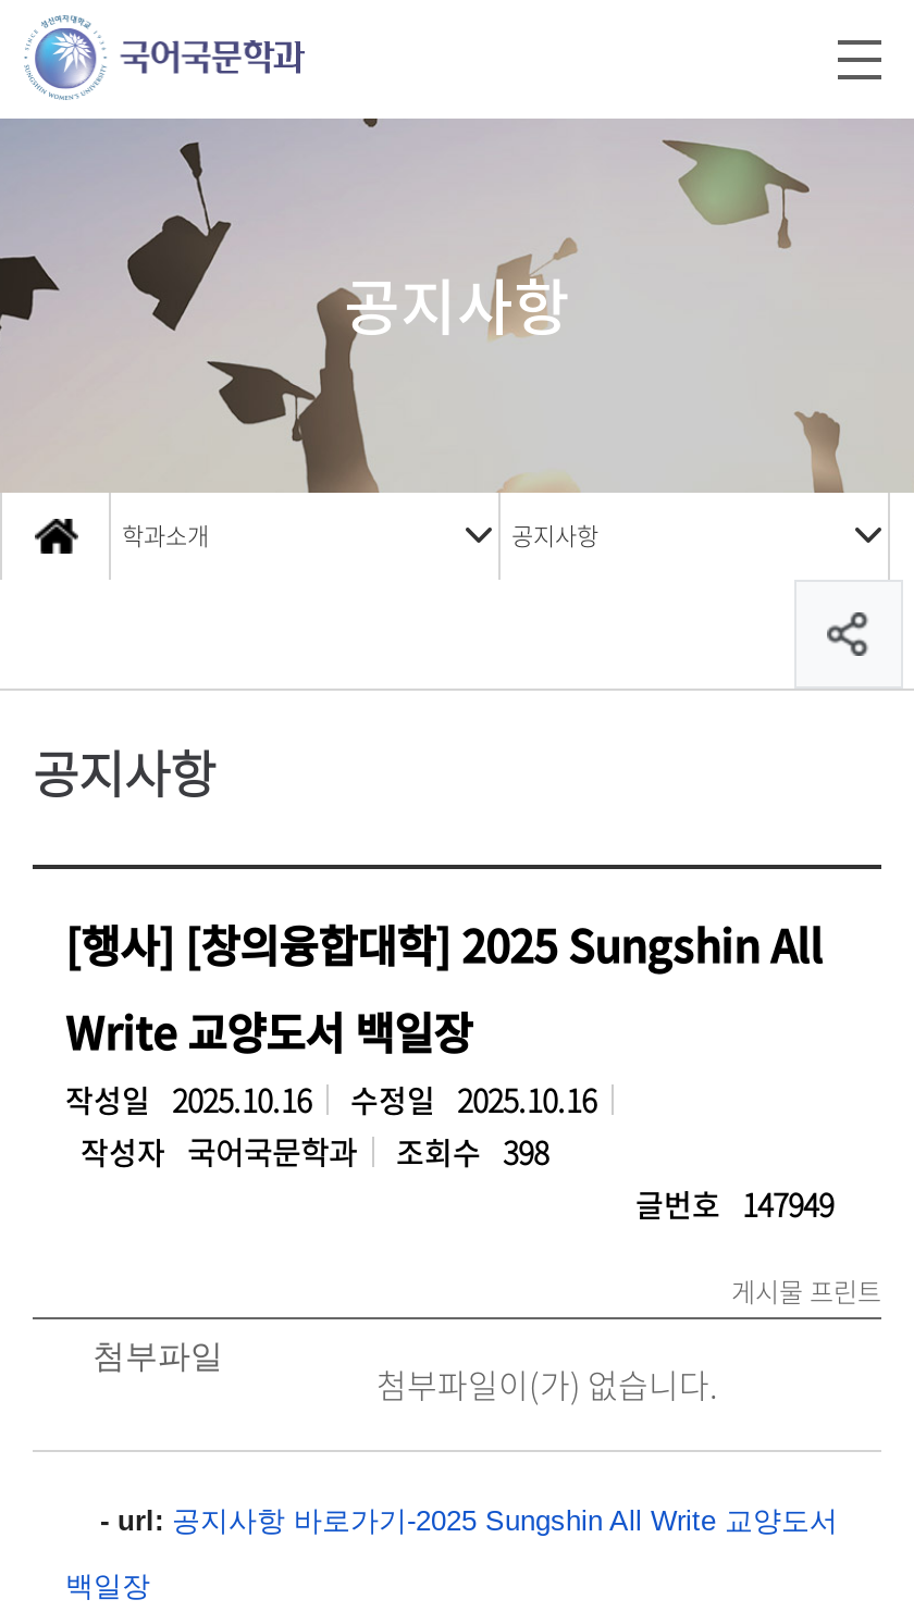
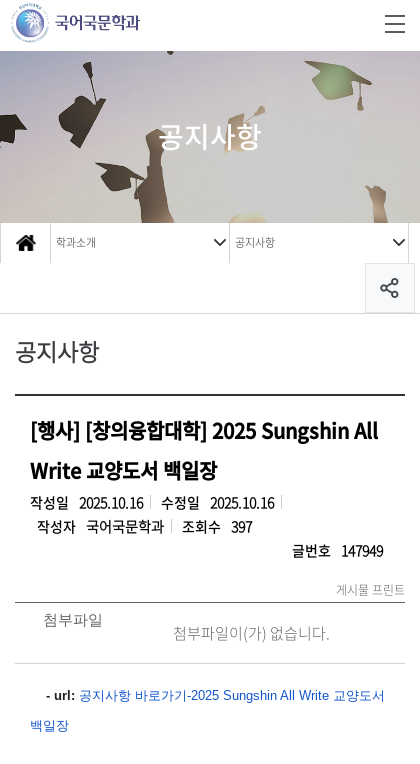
- 작성자 국어국문학과 조회수 398
+ 작성자 국어국문학과 조회수 397
